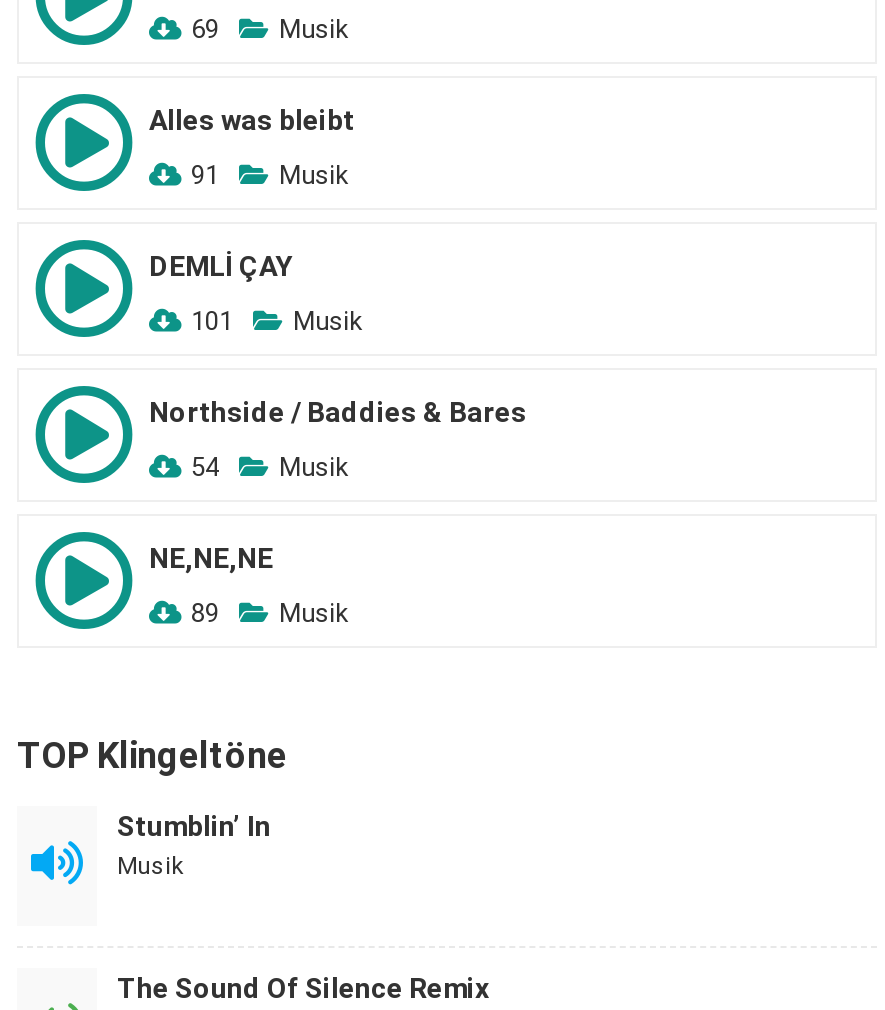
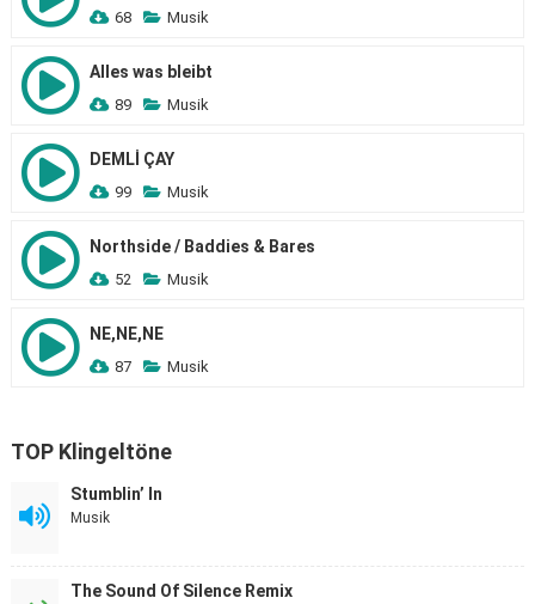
- 69 Musik
+ 68 Musik

- 91 Musik
+ 89 Musik

- 101 Musik
+ 99 Musik

- 54 Musik
+ 52 Musik

- 89 Musik
+ 87 Musik
